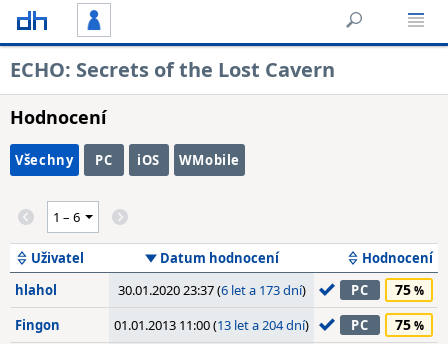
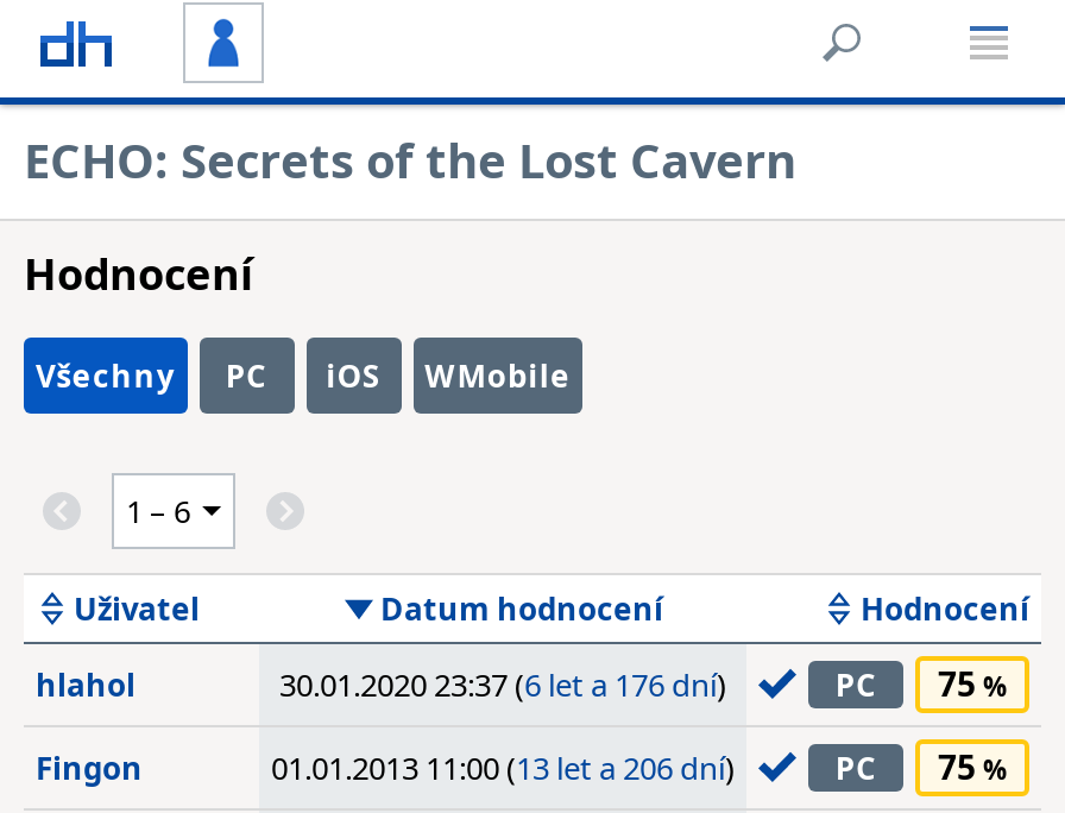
- 30.01.2020 23:37 (6 let a 173 dní)
+ 30.01.2020 23:37 (6 let a 176 dní)

- 01.01.2013 11:00 (13 let a 204 dní)
+ 01.01.2013 11:00 (13 let a 206 dní)
